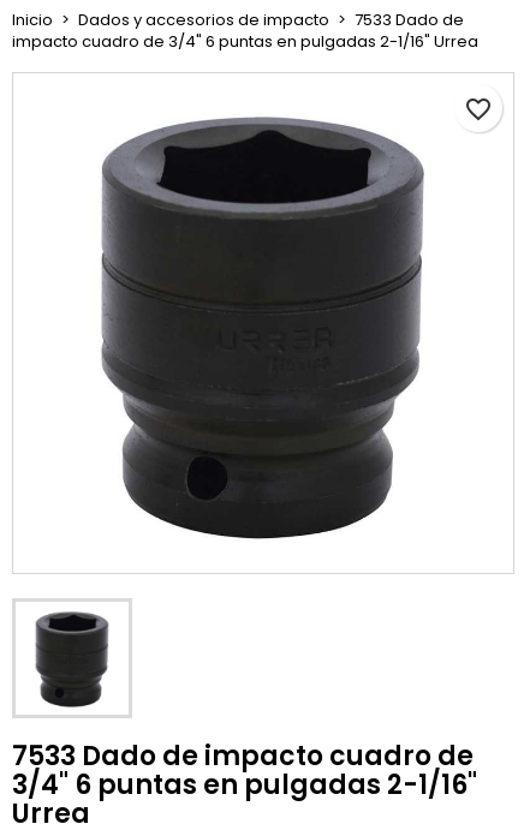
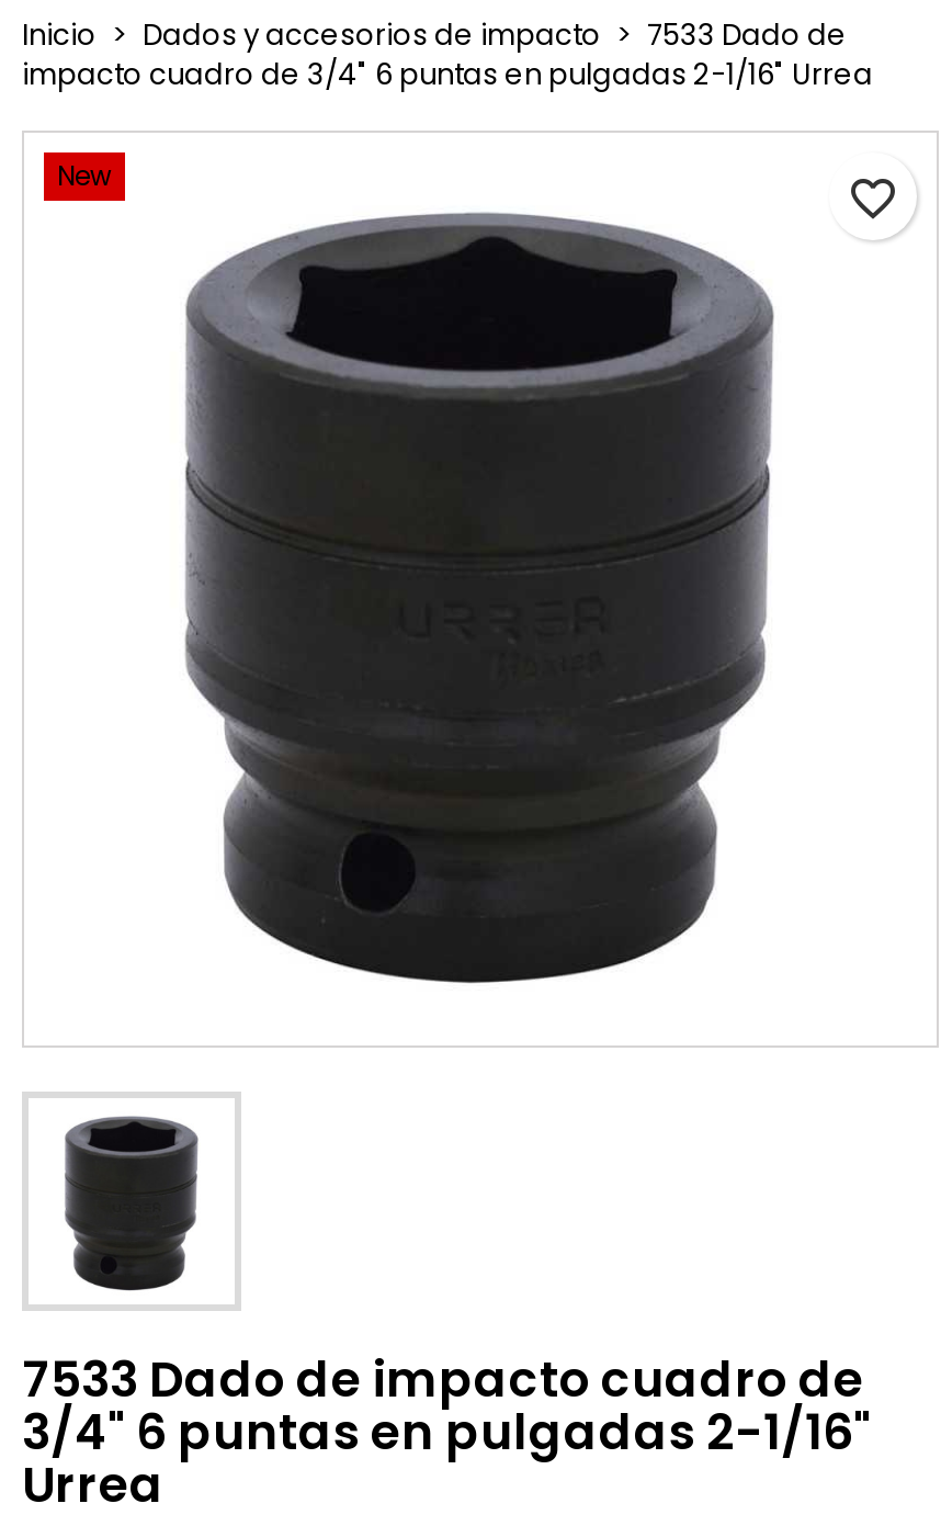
+ New
